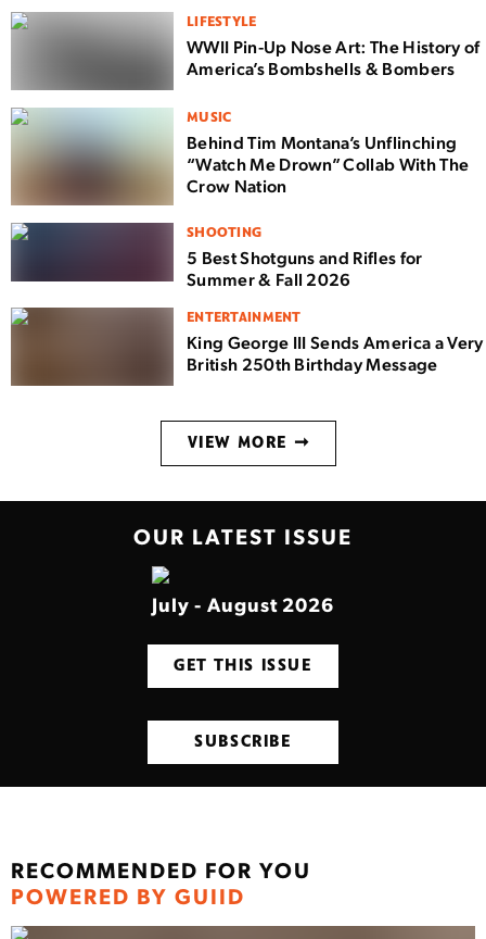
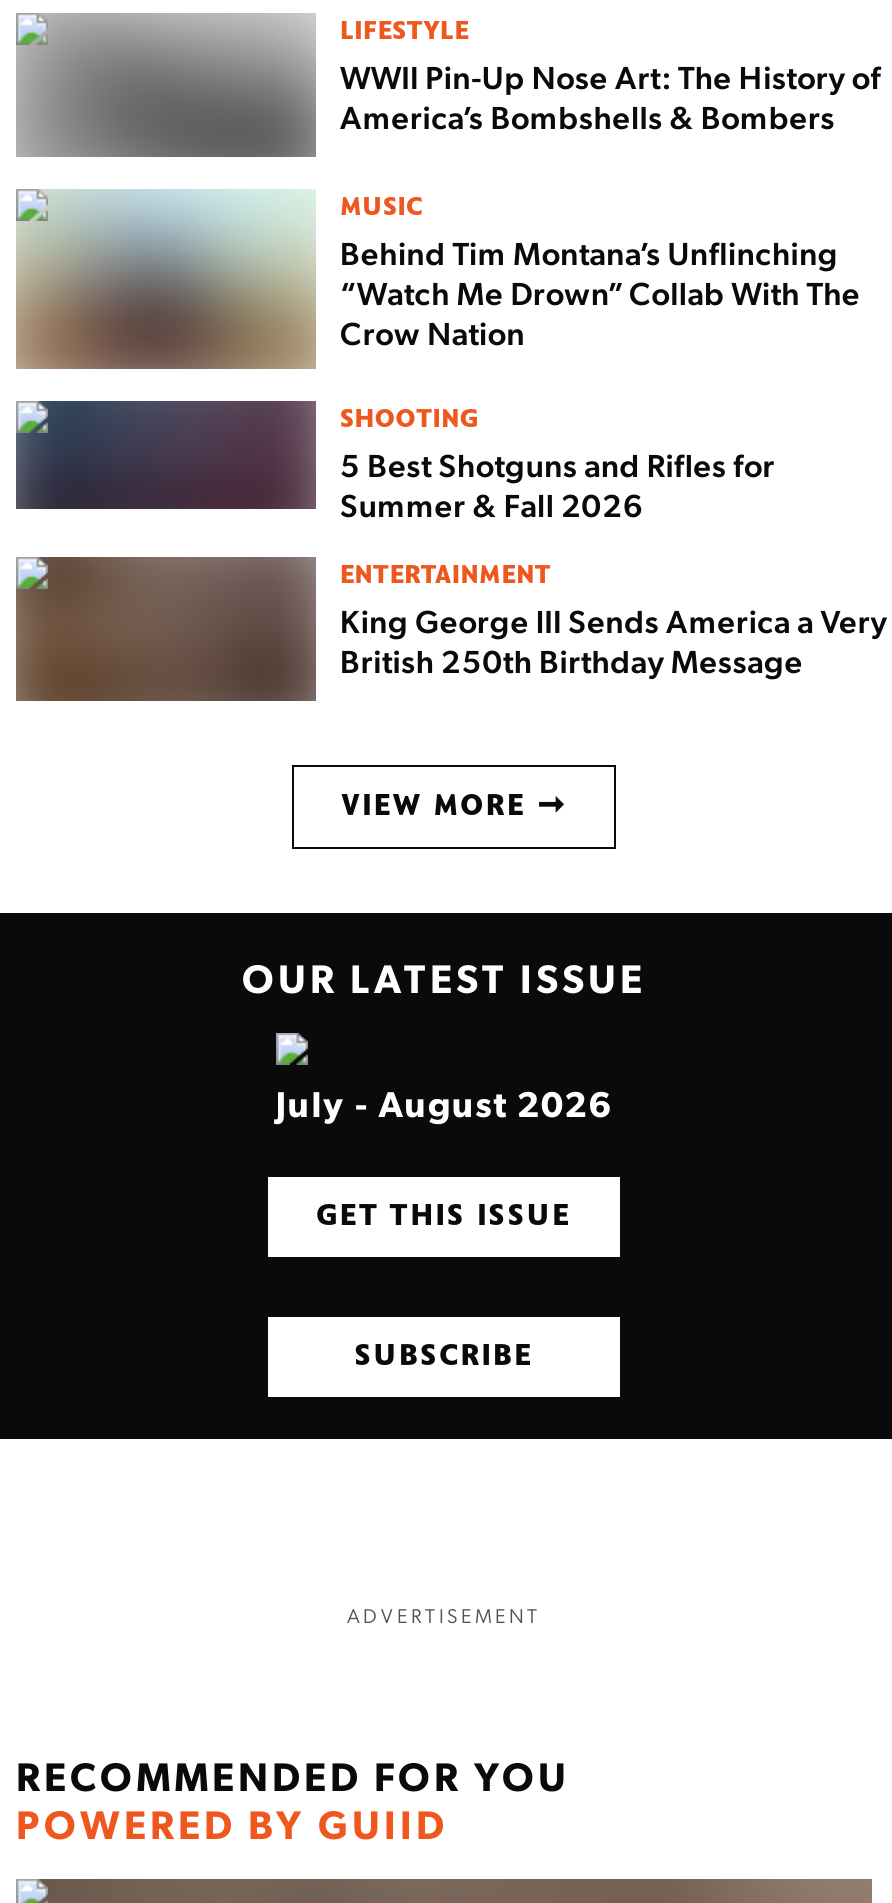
+ ADVERTISEMENT
